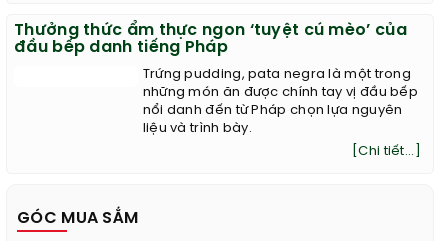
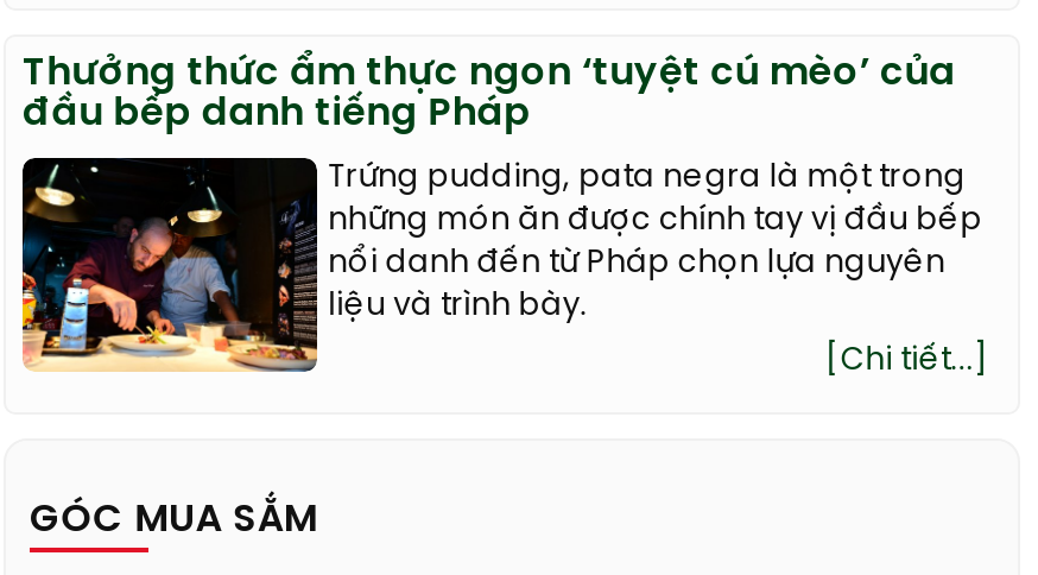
+ [image]
